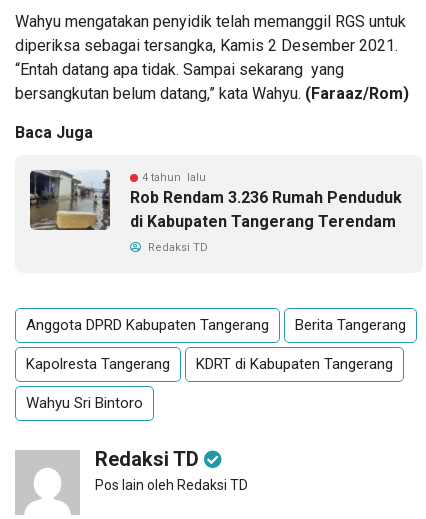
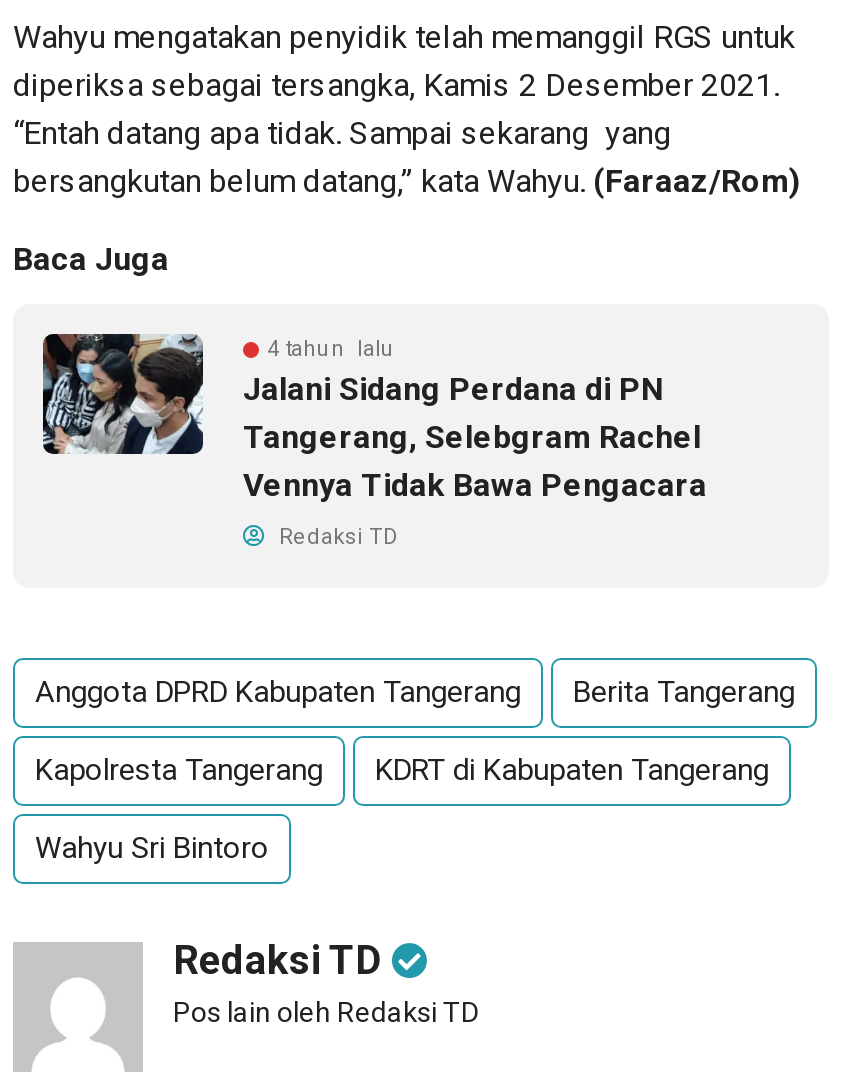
- [image]
- Rob Rendam 3.236 Rumah Penduduk
- di Kabupaten Tangerang Terendam
+ [image]
+ Jalani Sidang Perdana di PN
+ Tangerang, Selebgram Rachel
+ Vennya Tidak Bawa Pengacara
